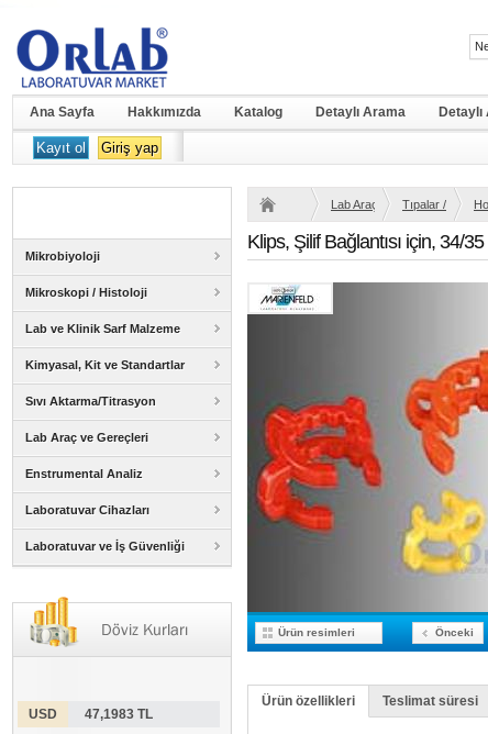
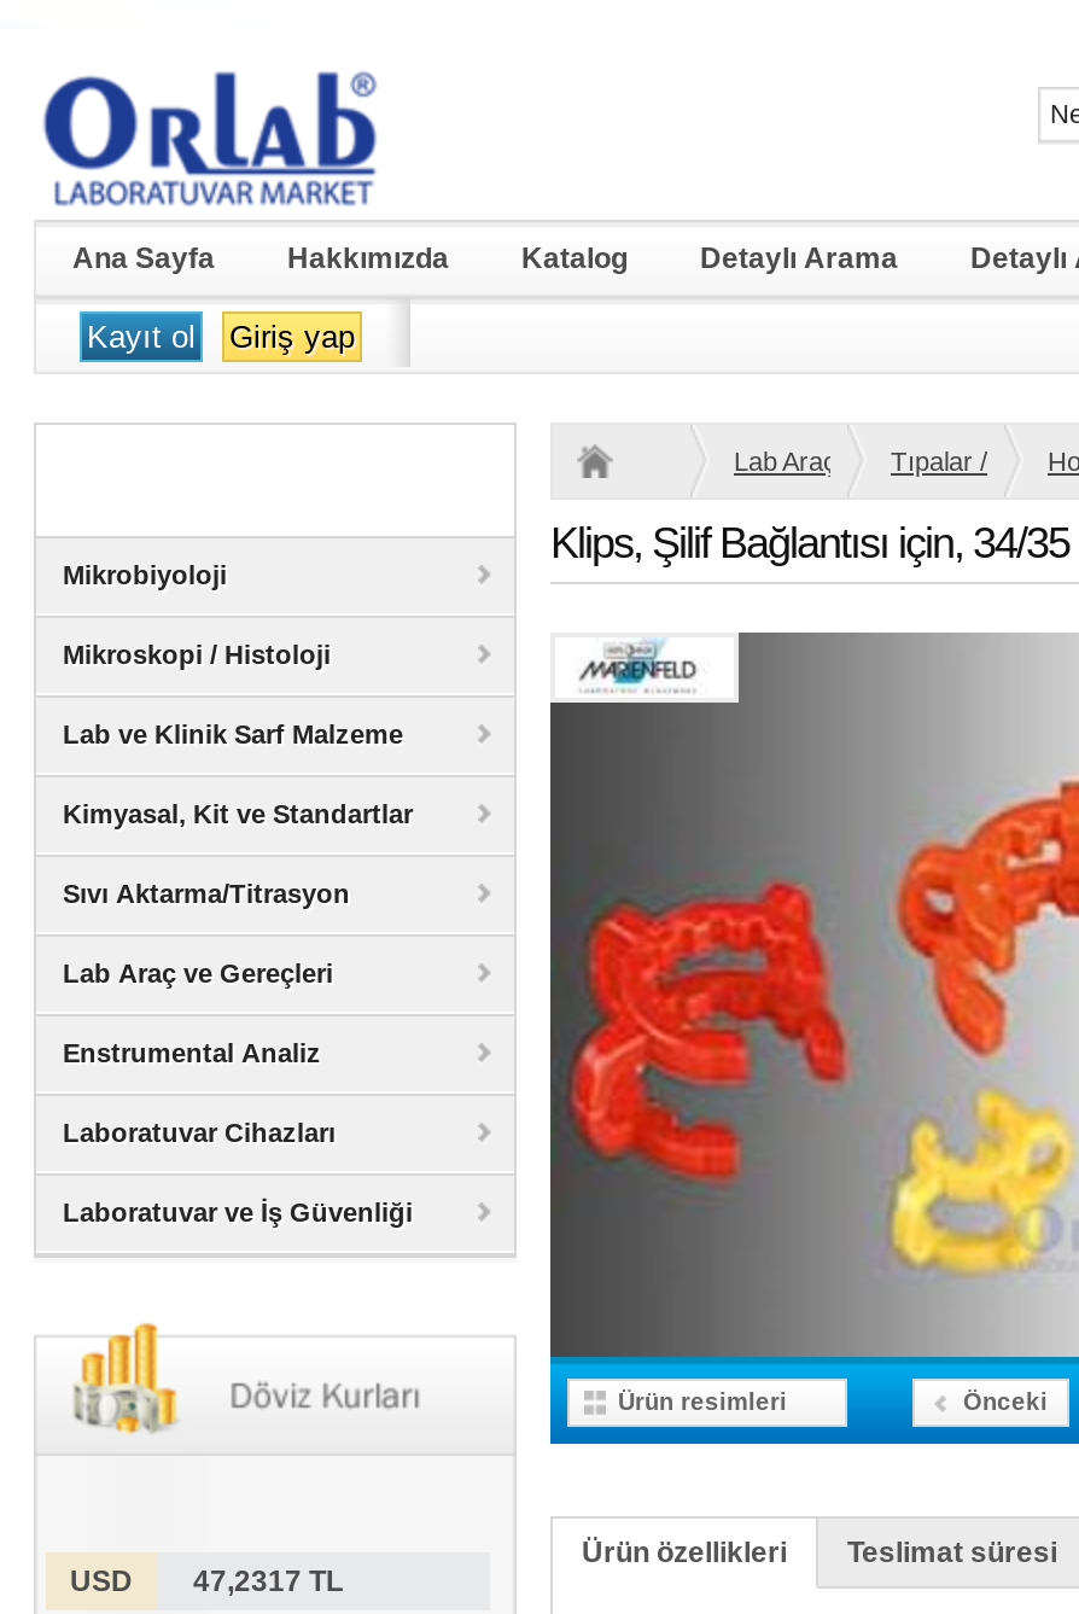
- USD 47,1983 TL
+ USD 47,2317 TL
